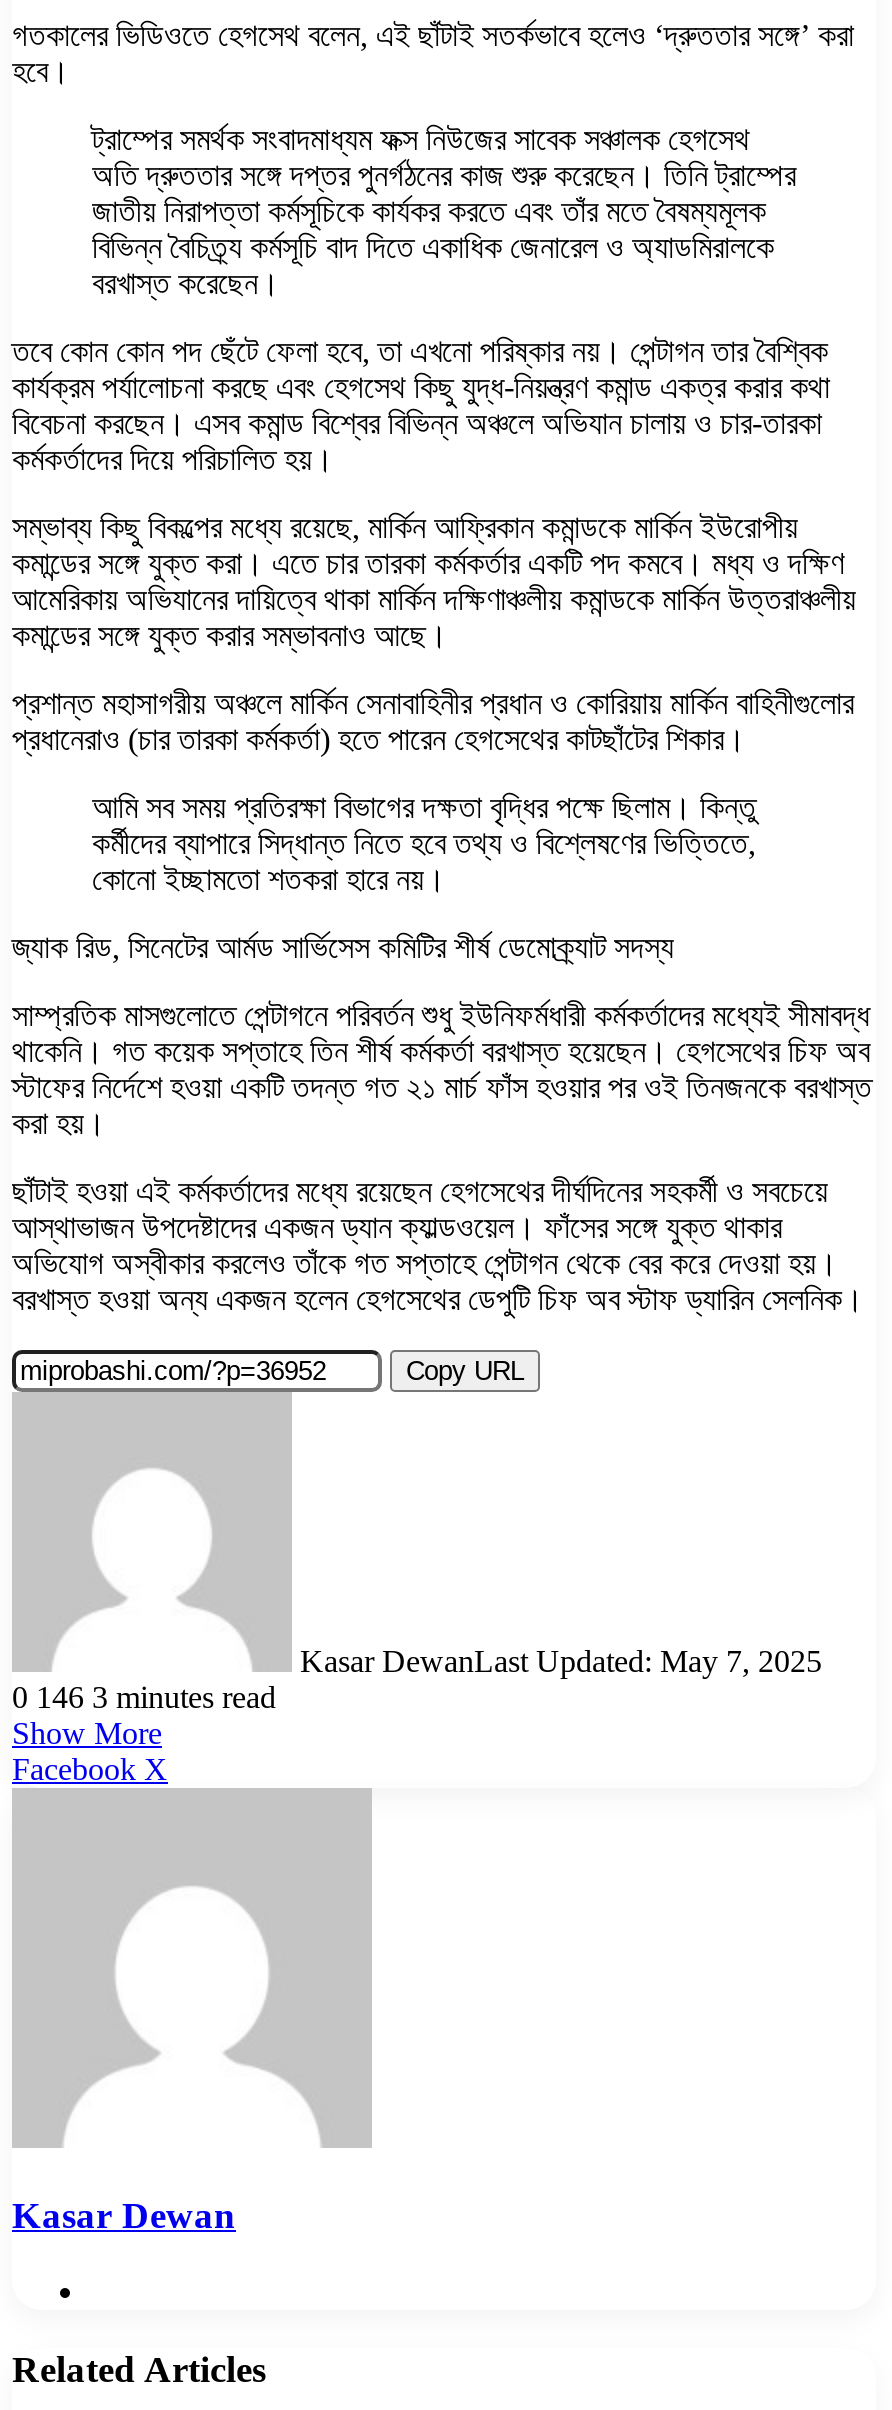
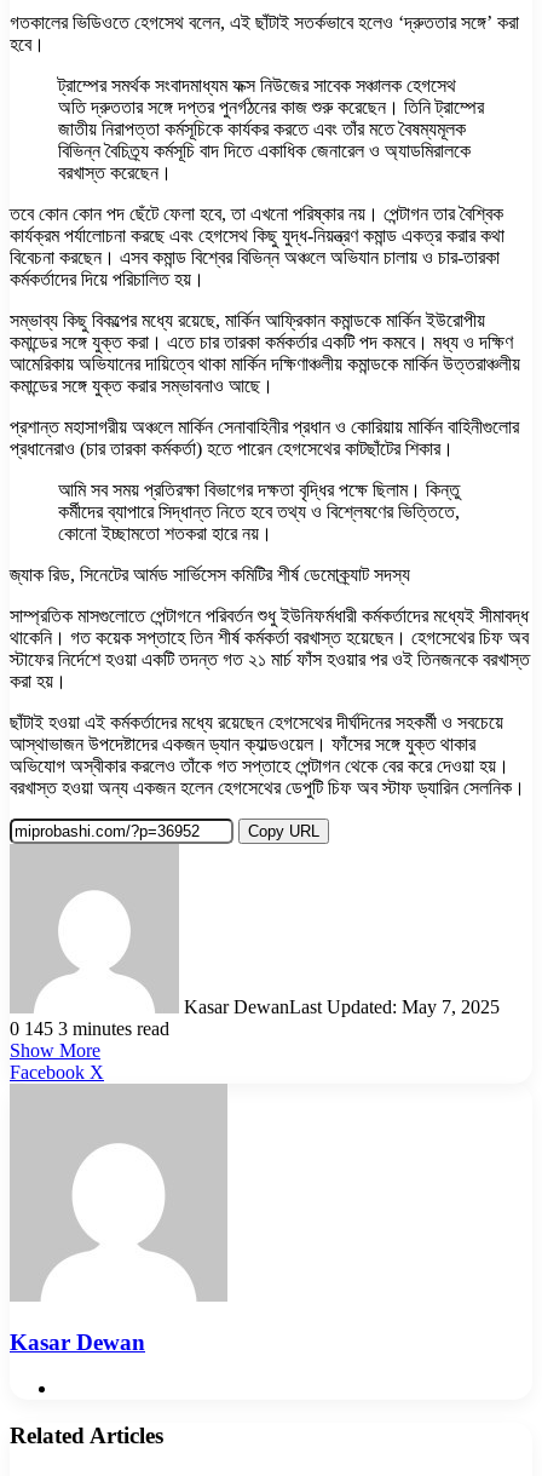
- 0 146 3 minutes read
+ 0 145 3 minutes read
